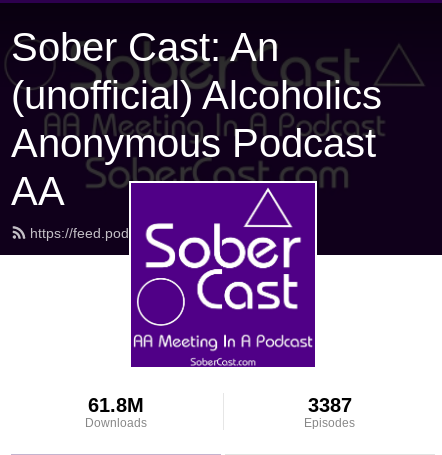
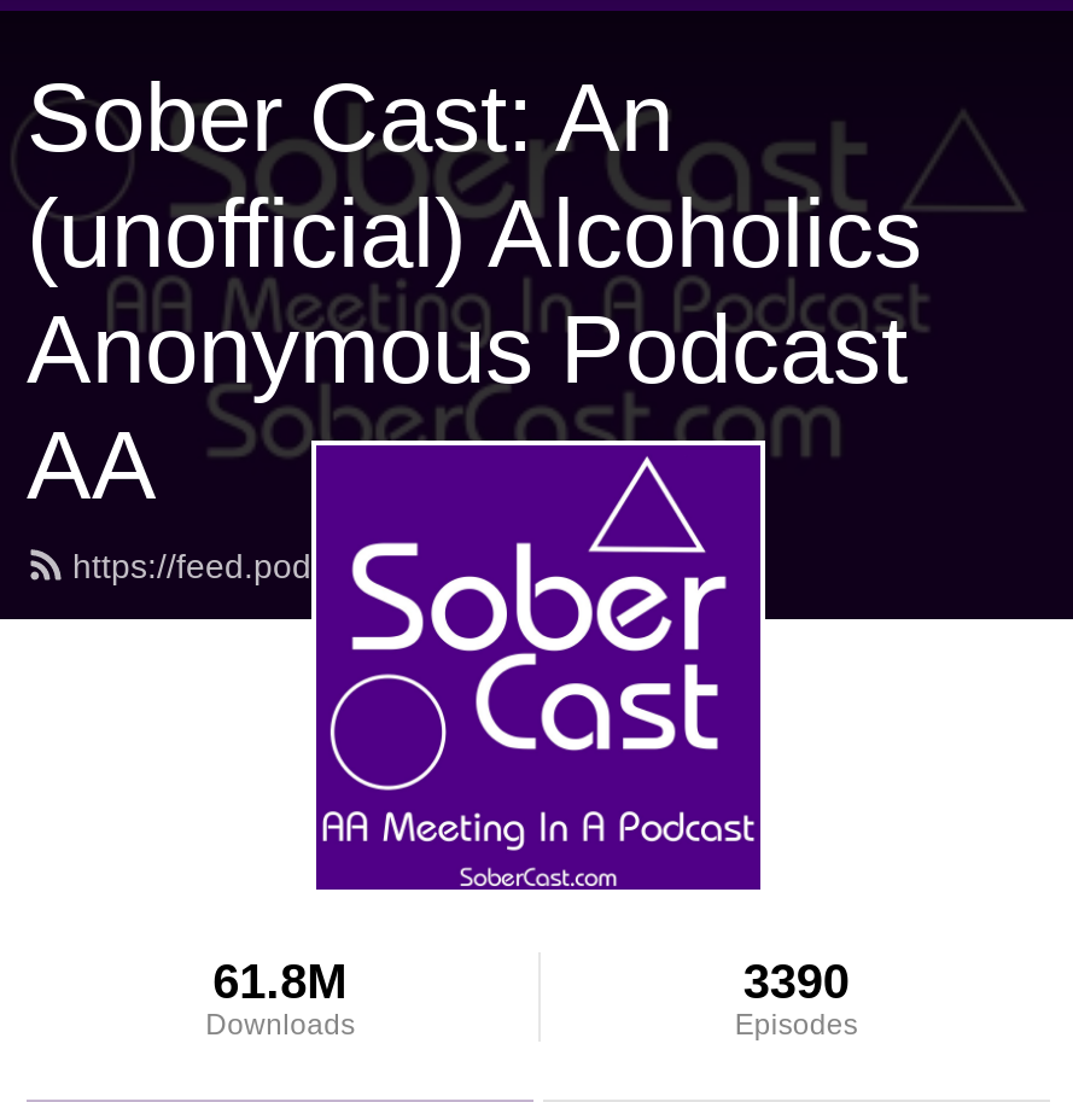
- 3387
+ 3390
